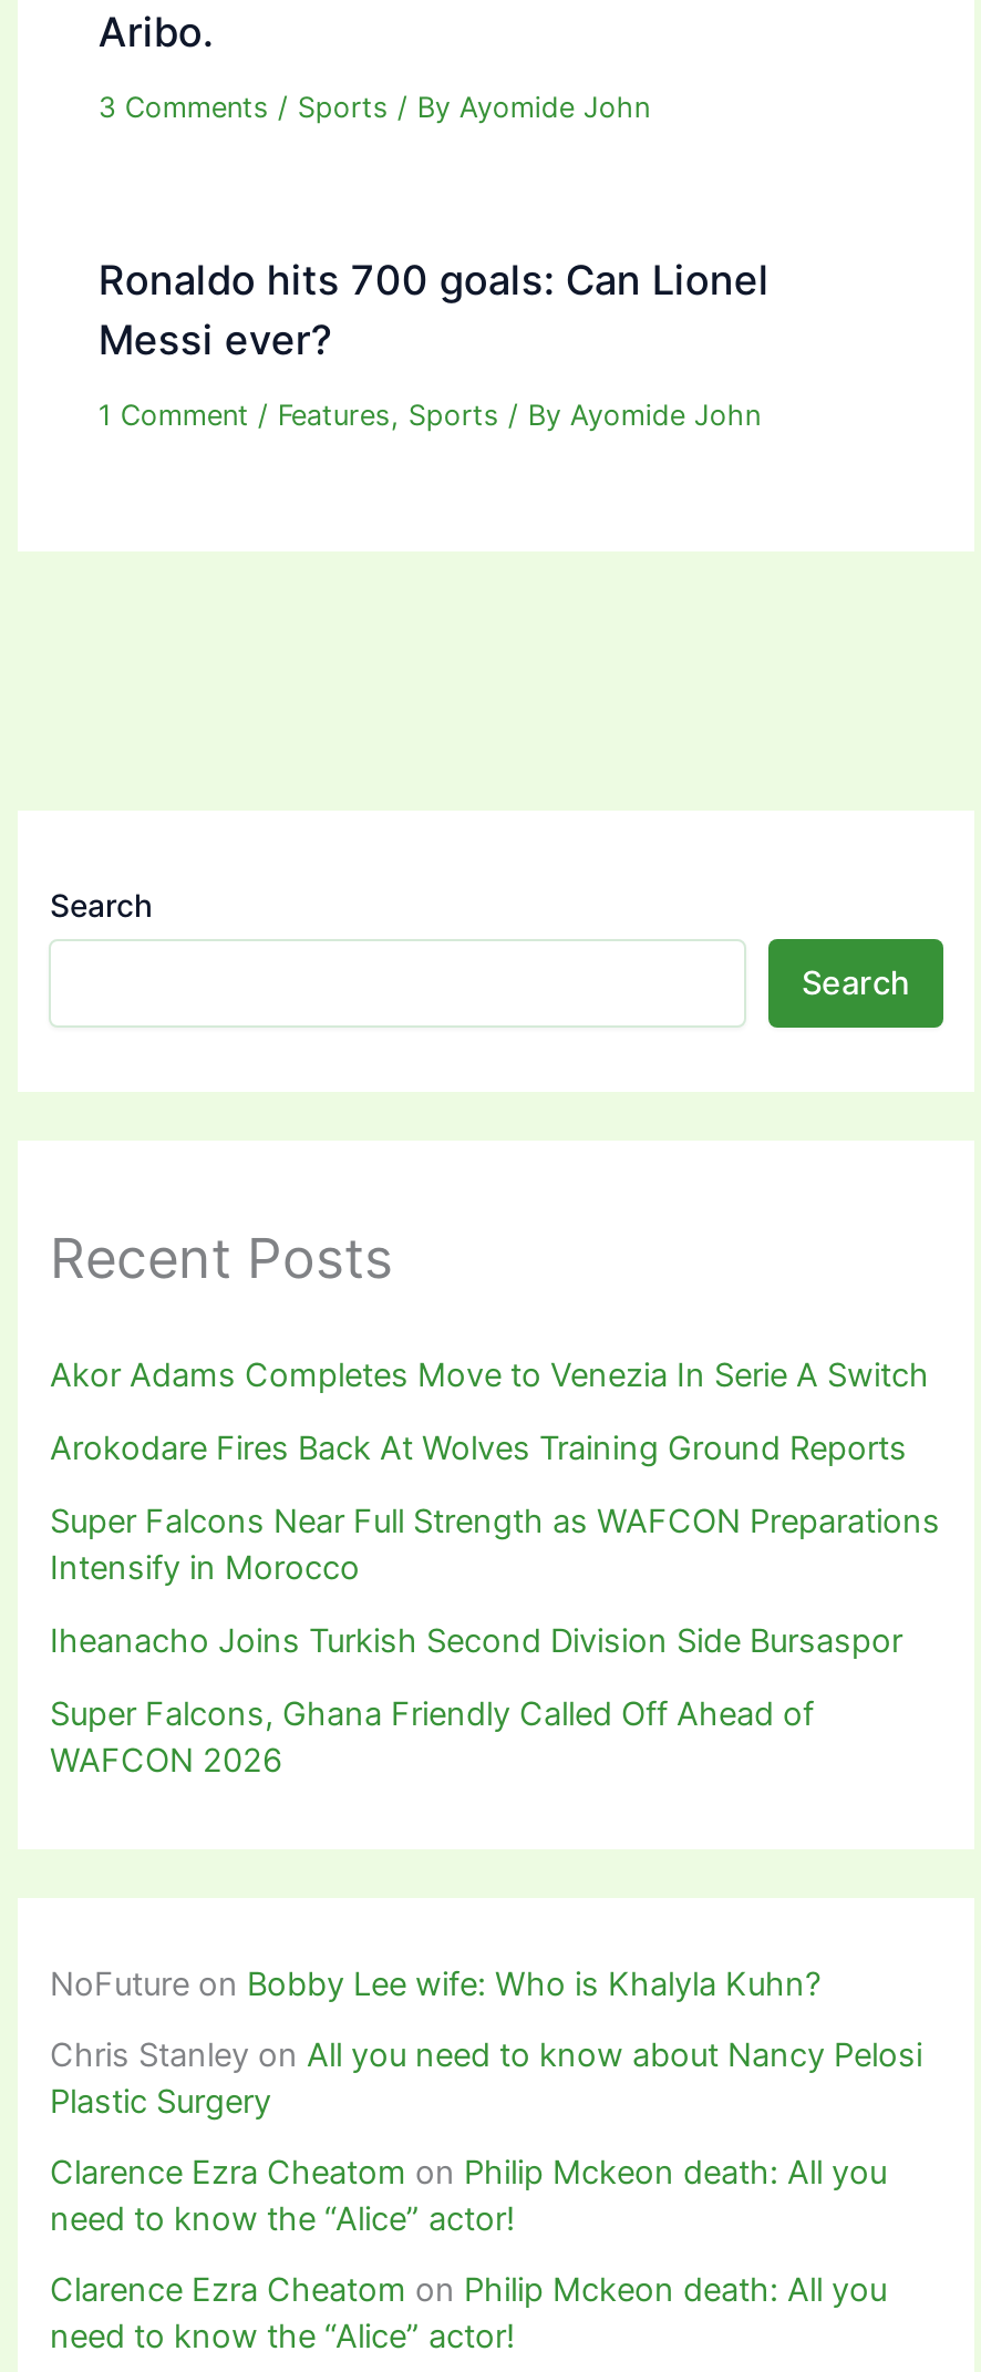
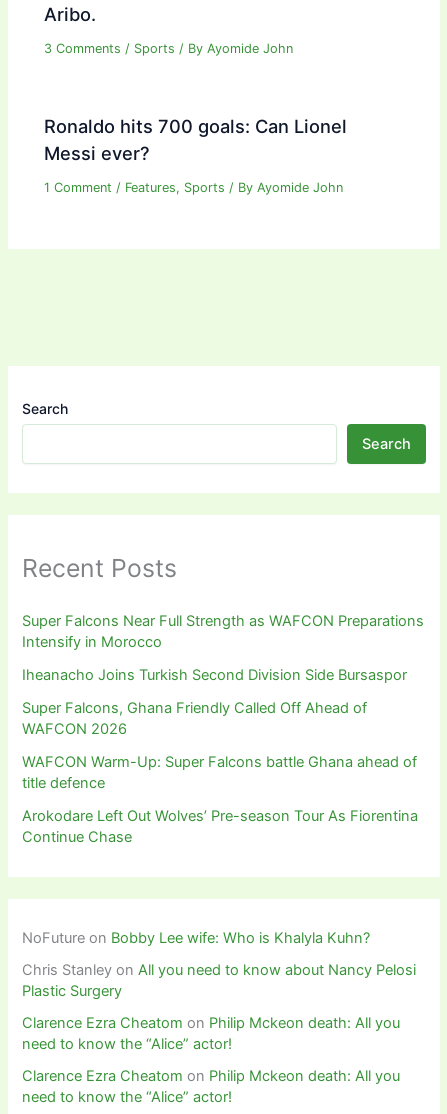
- Akor Adams Completes Move to Venezia In Serie A Switch
- Arokodare Fires Back At Wolves Training Ground Reports

moved up: Super Falcons Near Full Strength as WAFCON Preparations | Intensify in Morocco | Iheanacho Joins Turkish Second Division Side Bursaspor | Super Falcons, Ghana Friendly Called Off Ahead of | WAFCON 2026

+ WAFCON Warm-Up: Super Falcons battle Ghana ahead of
+ title defence
+ Arokodare Left Out Wolves’ Pre-season Tour As Fiorentina
+ Continue Chase
